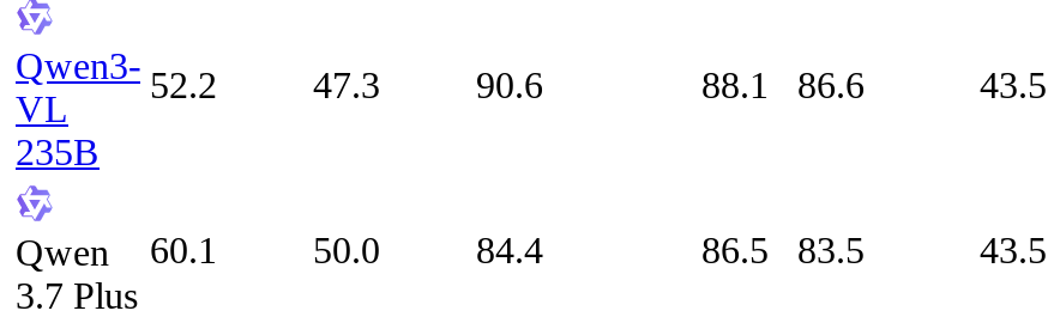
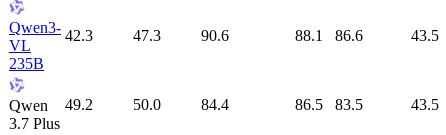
- Qwen3- 52.2
+ Qwen3- 42.3

- Qwen 60.1
+ Qwen 49.2
